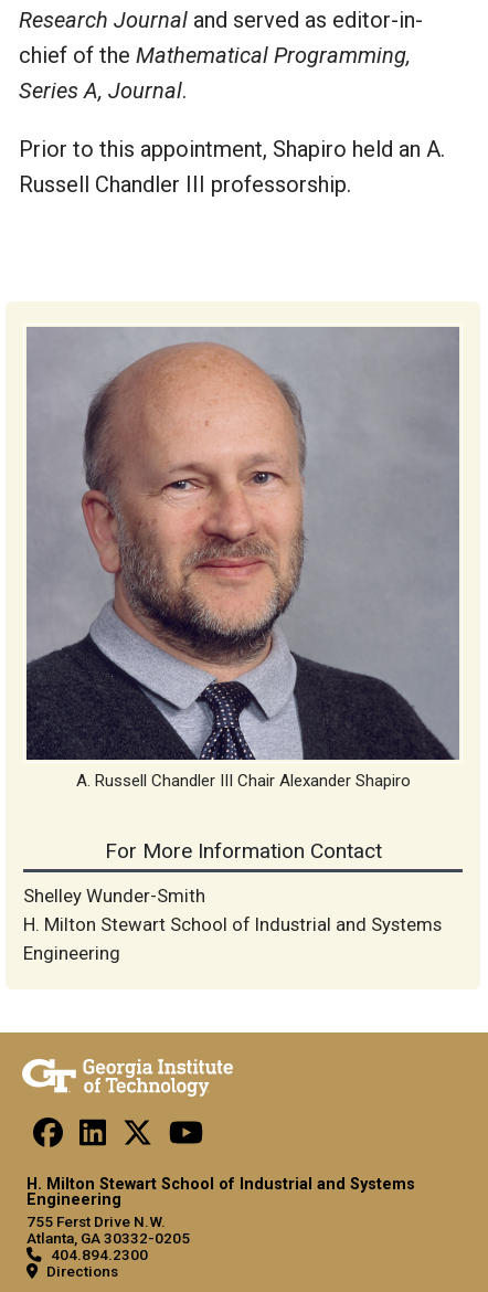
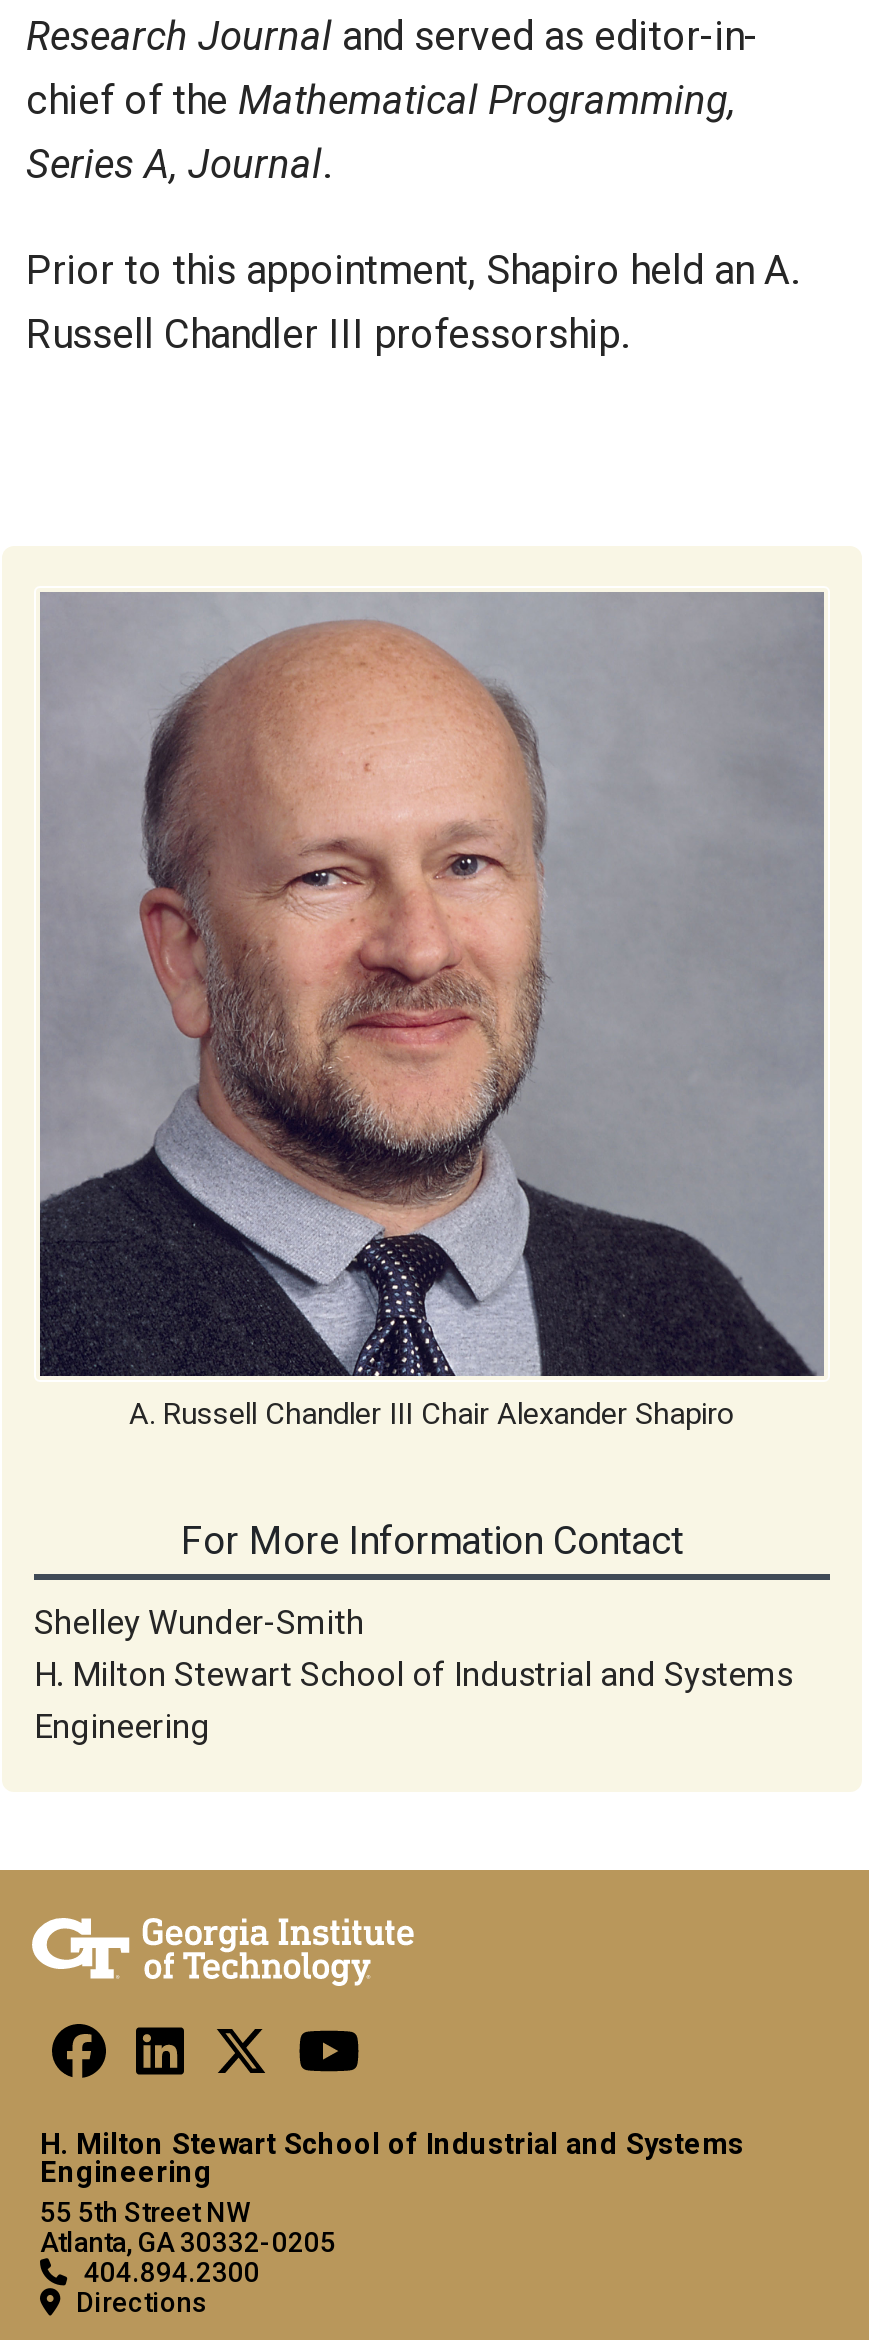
- 755 Ferst Drive N.W.
+ 55 5th Street NW
